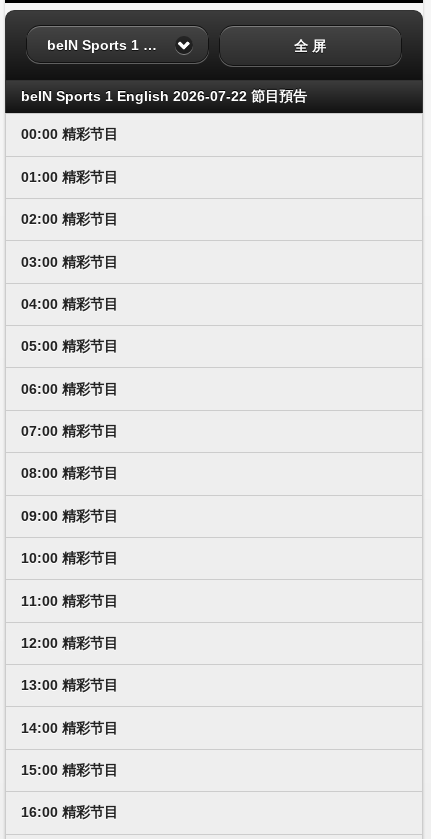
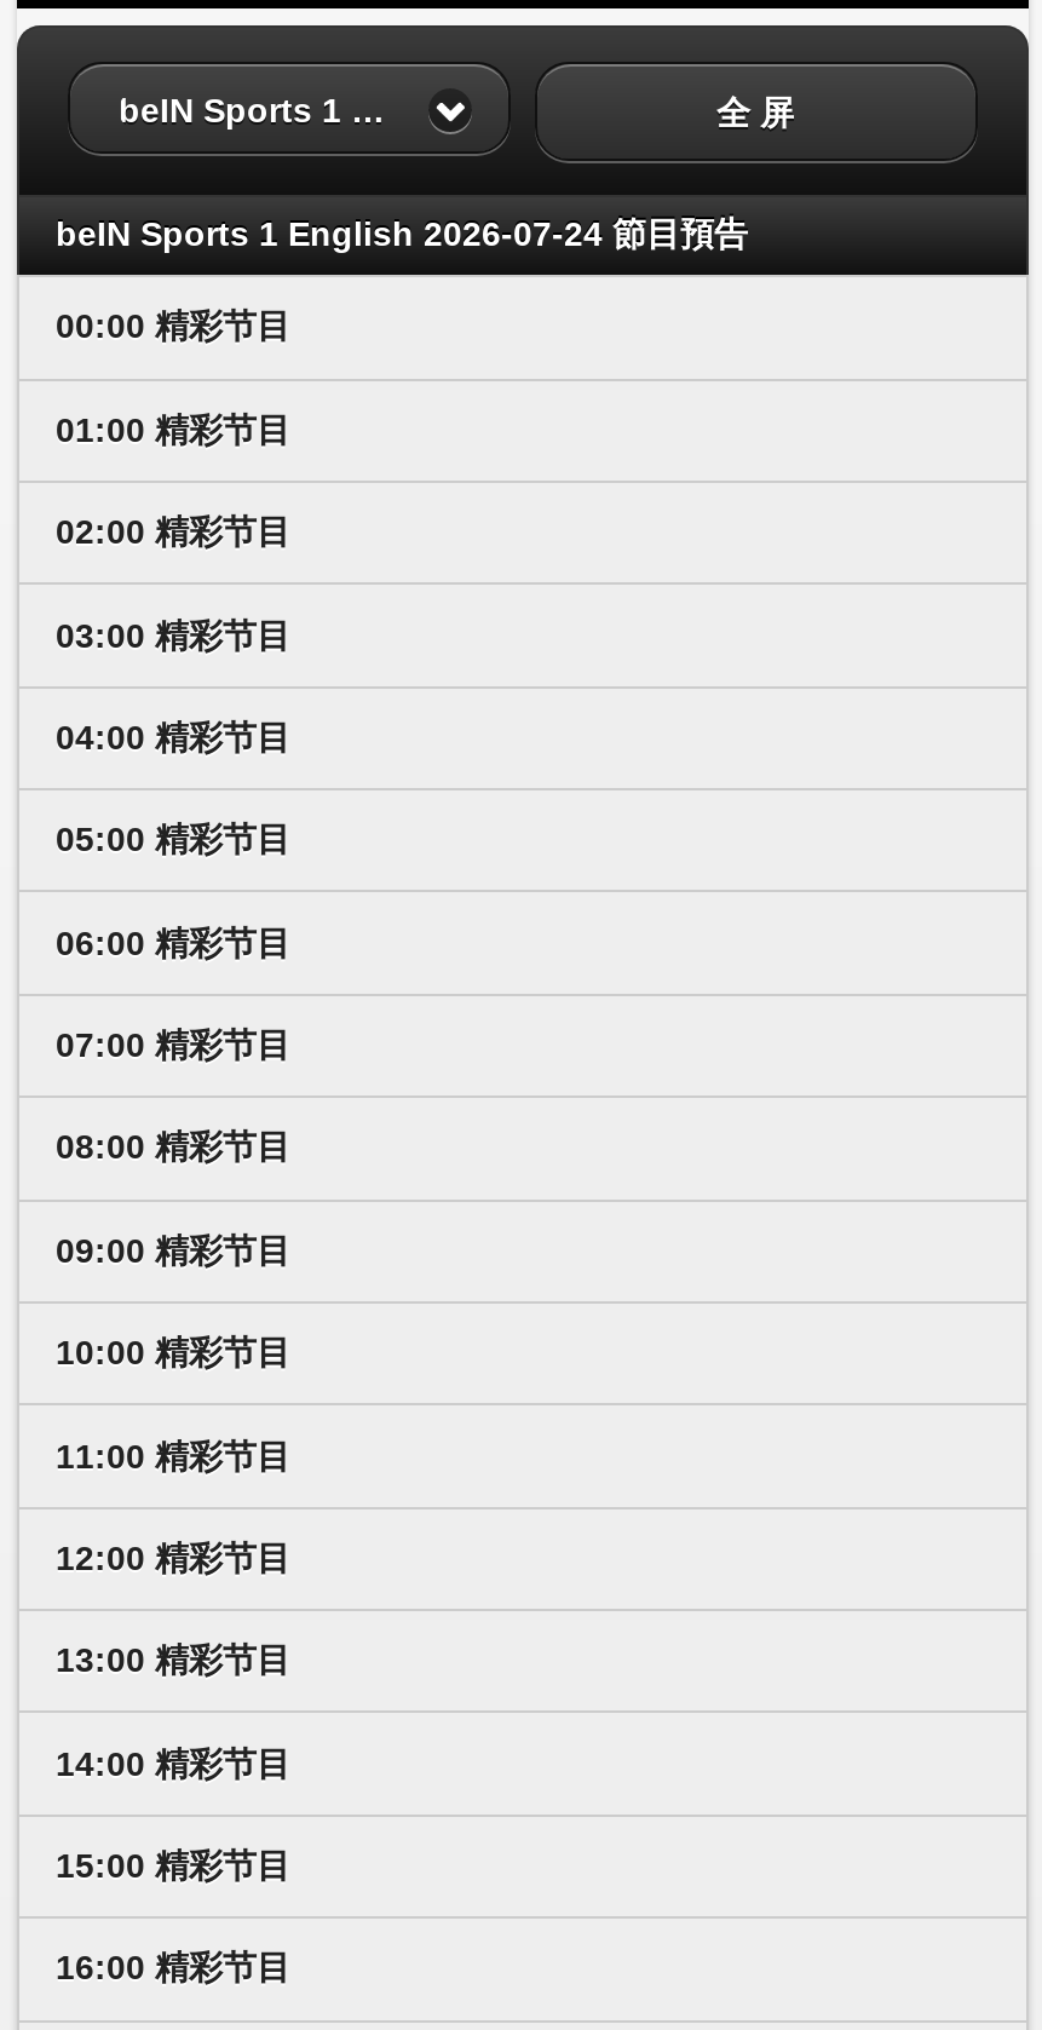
- beIN Sports 1 English 2026-07-22 節目預告
+ beIN Sports 1 English 2026-07-24 節目預告
